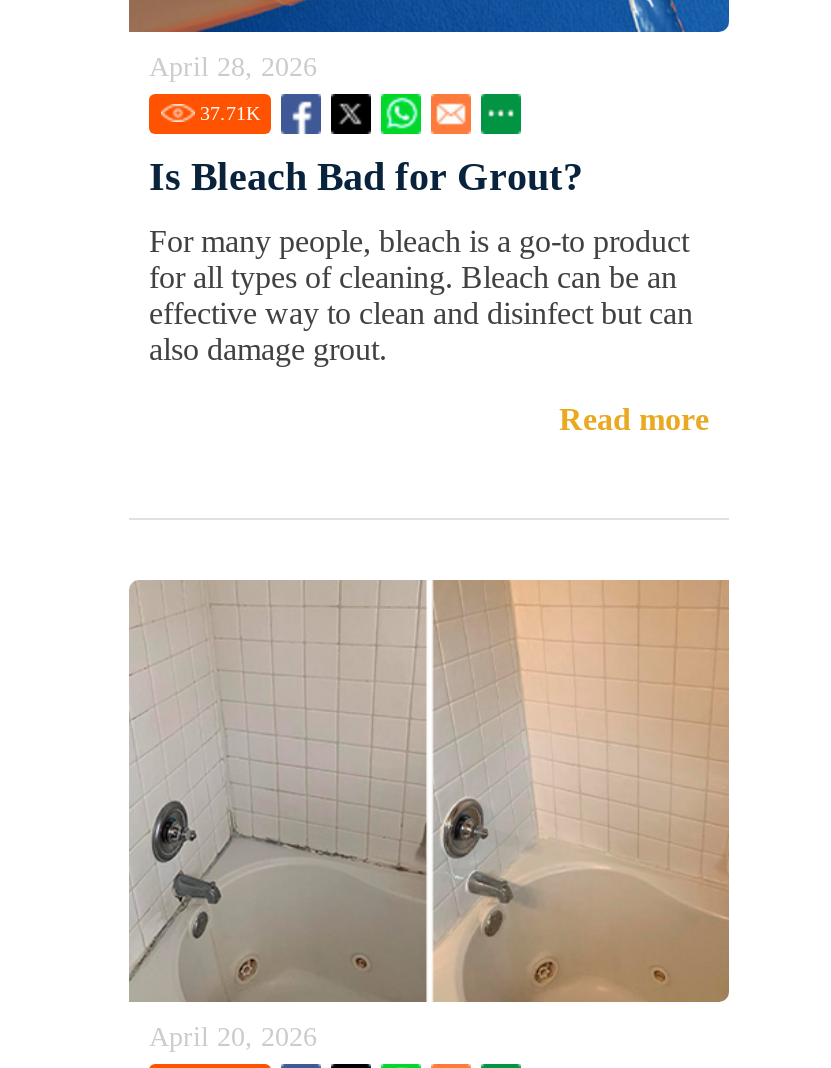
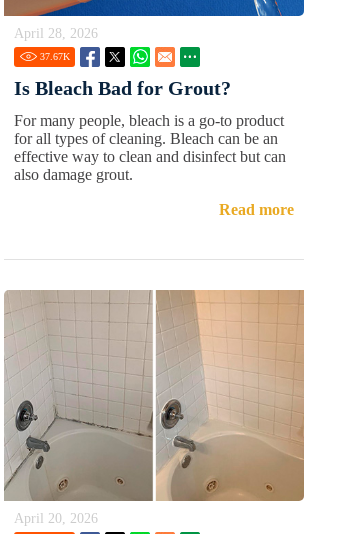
- 37.71 K
+ 37.67 K
